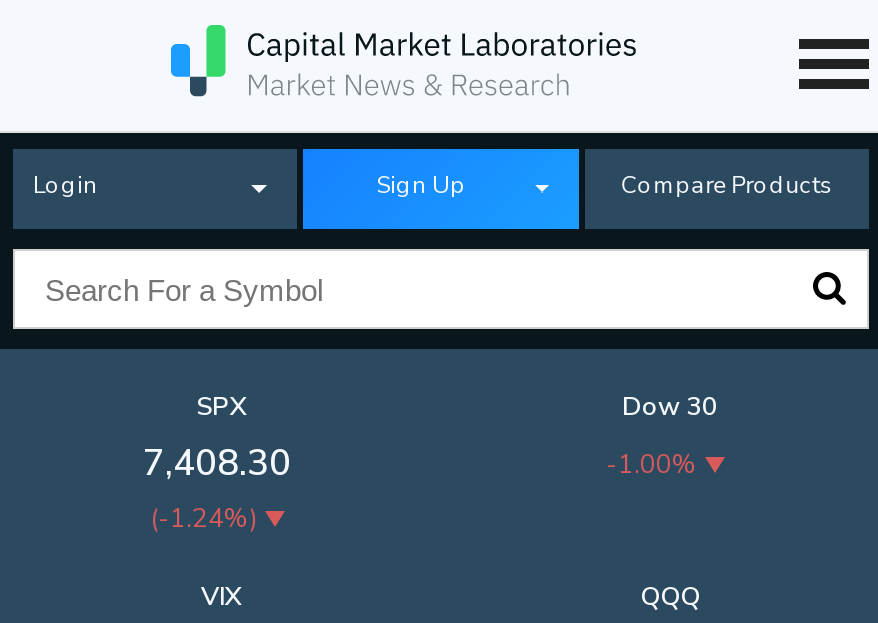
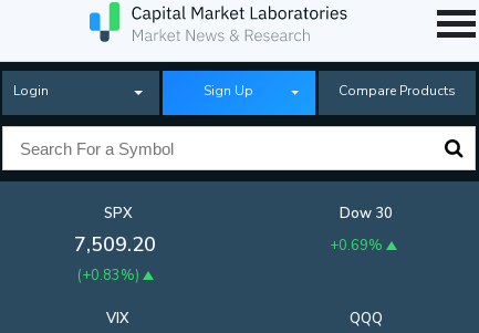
- 7,408.30
+ 7,509.20

- -1.00%
+ +0.69%

- (-1.24%)
+ (+0.83%)
